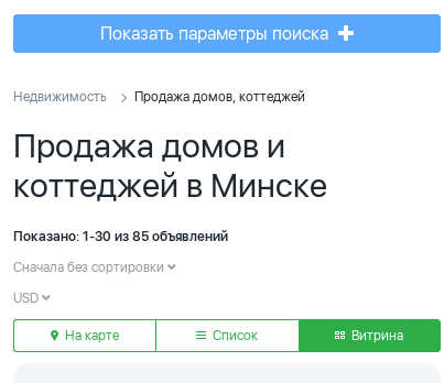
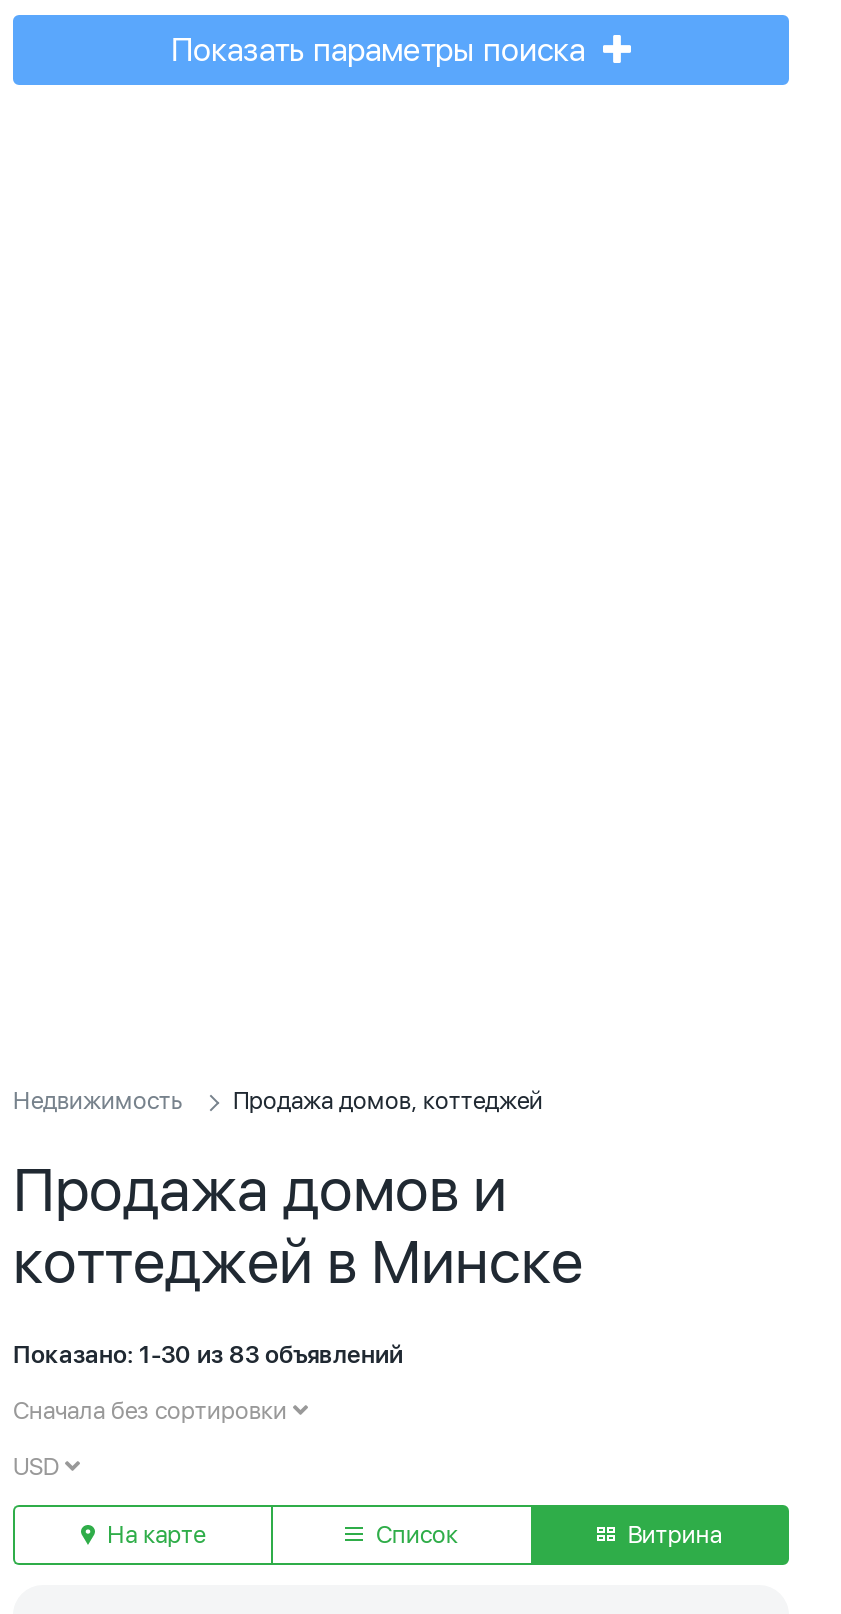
- Показано: 1-30 из 85 объявлений
+ Показано: 1-30 из 83 объявлений
